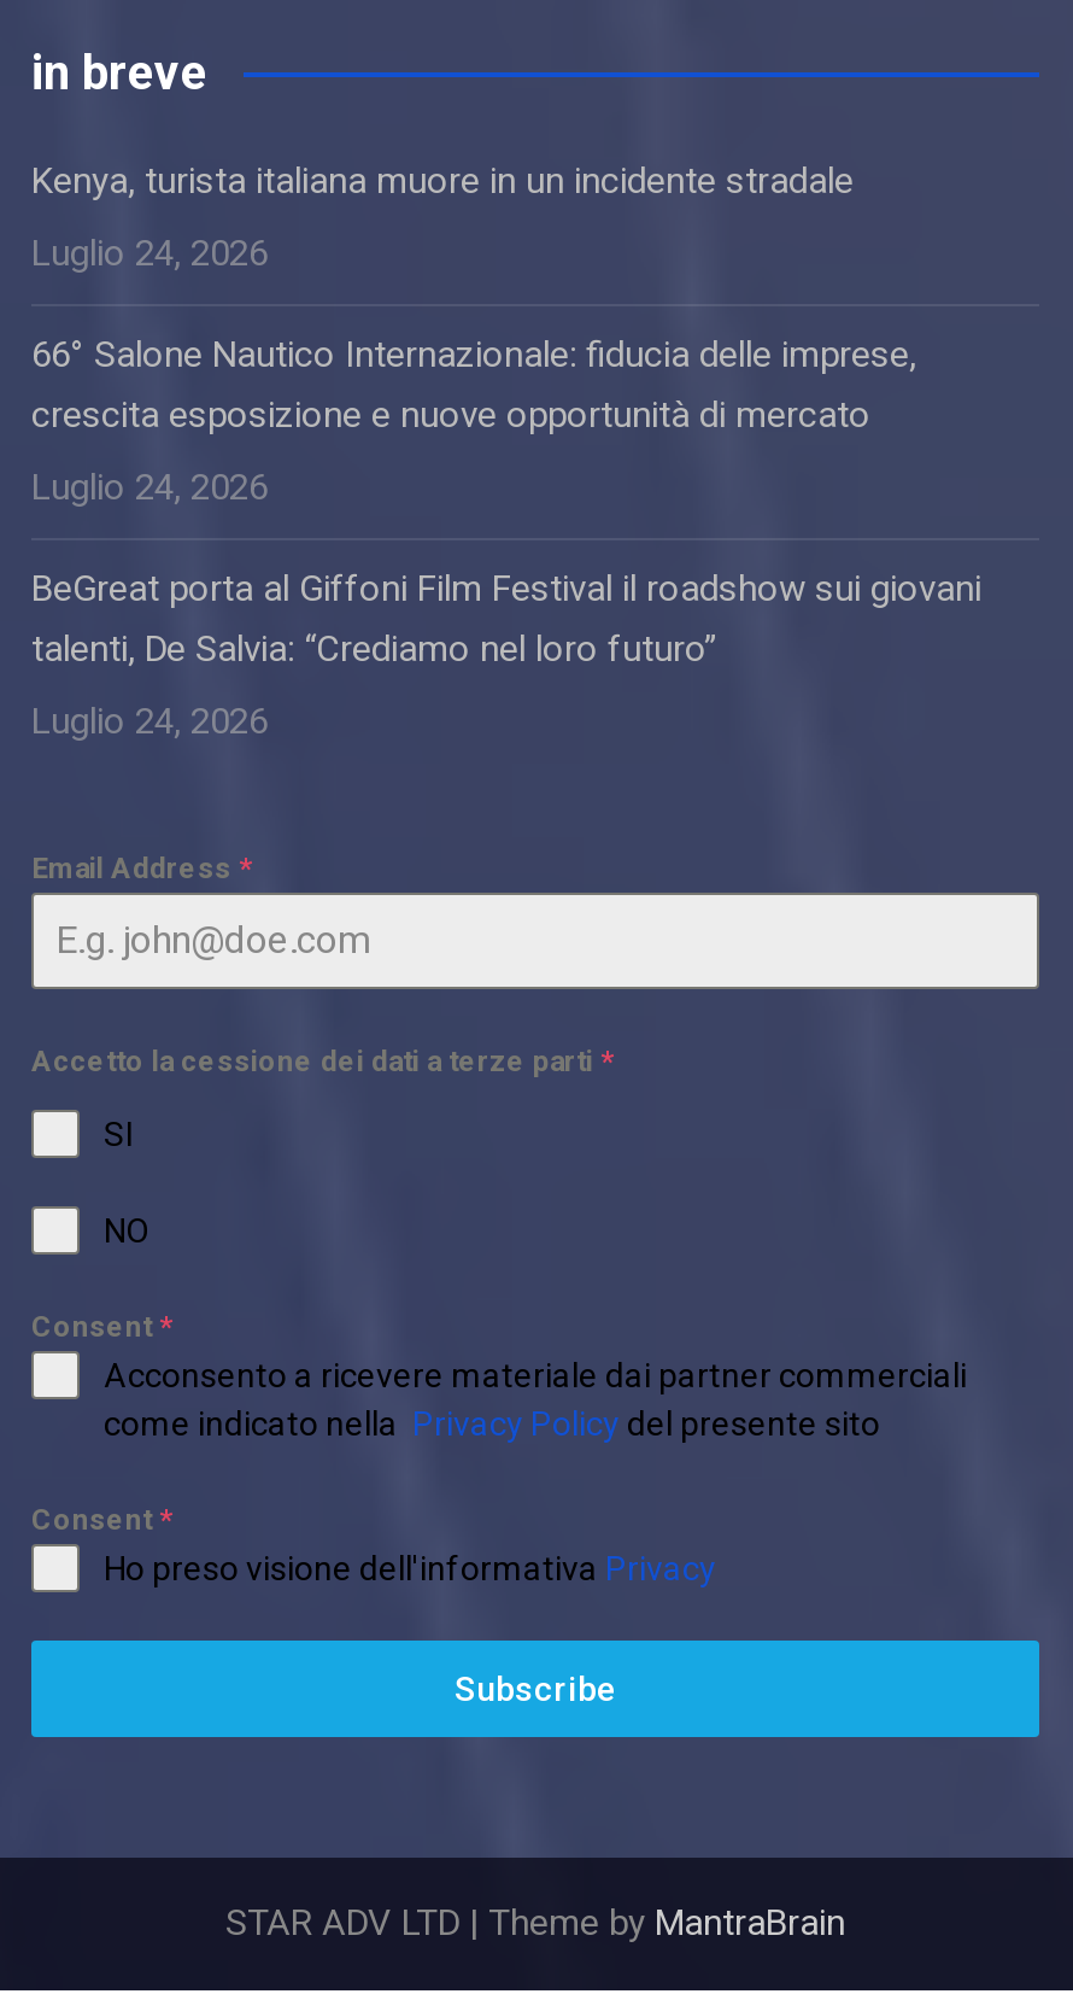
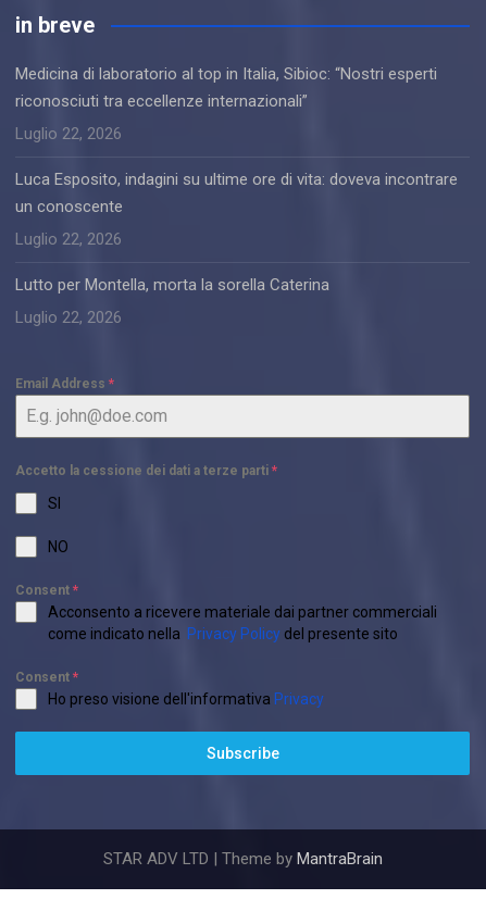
- Kenya, turista italiana muore in un incidente stradale
+ Medicina di laboratorio al top in Italia, Sibioc: “Nostri esperti
+ riconosciuti tra eccellenze internazionali”

- Luglio 24, 2026
+ Luglio 22, 2026

- 66° Salone Nautico Internazionale: fiducia delle imprese,
- crescita esposizione e nuove opportunità di mercato
+ Luca Esposito, indagini su ultime ore di vita: doveva incontrare
+ un conoscente

- Luglio 24, 2026
+ Luglio 22, 2026

- BeGreat porta al Giffoni Film Festival il roadshow sui giovani
- talenti, De Salvia: “Crediamo nel loro futuro”
+ Lutto per Montella, morta la sorella Caterina

- Luglio 24, 2026
+ Luglio 22, 2026
